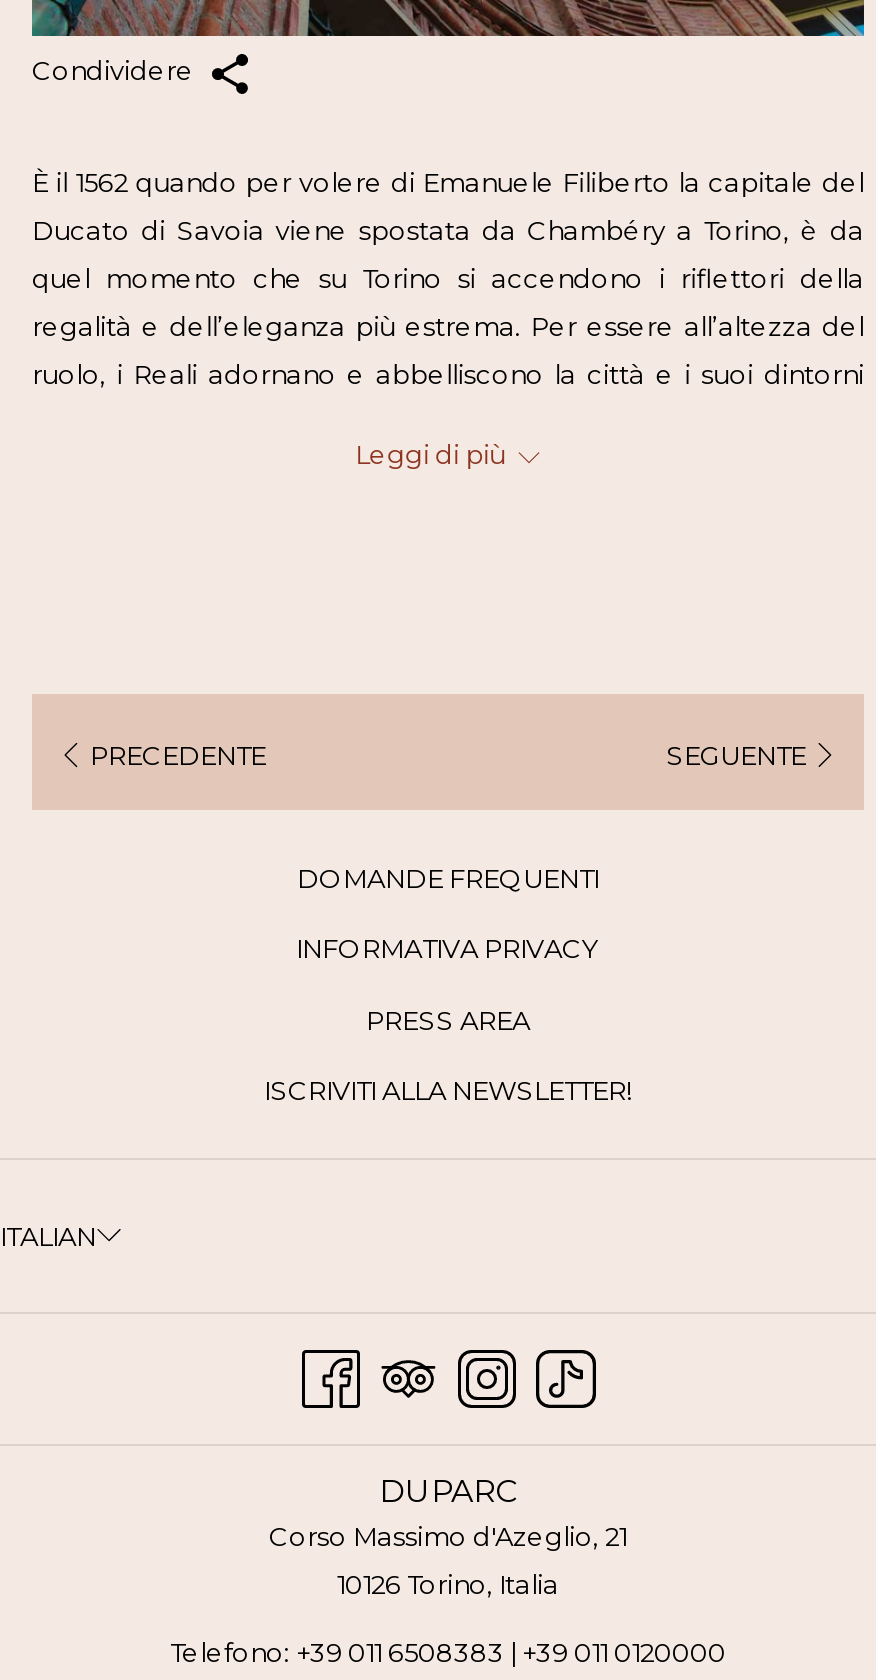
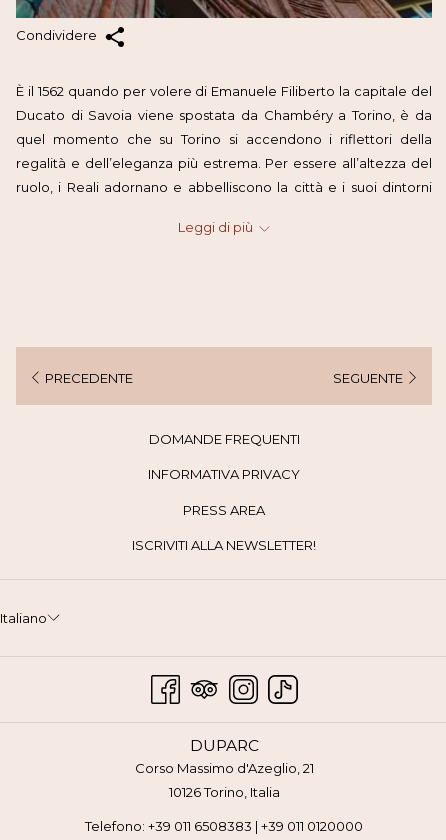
- ITALIAN
+ Italiano
